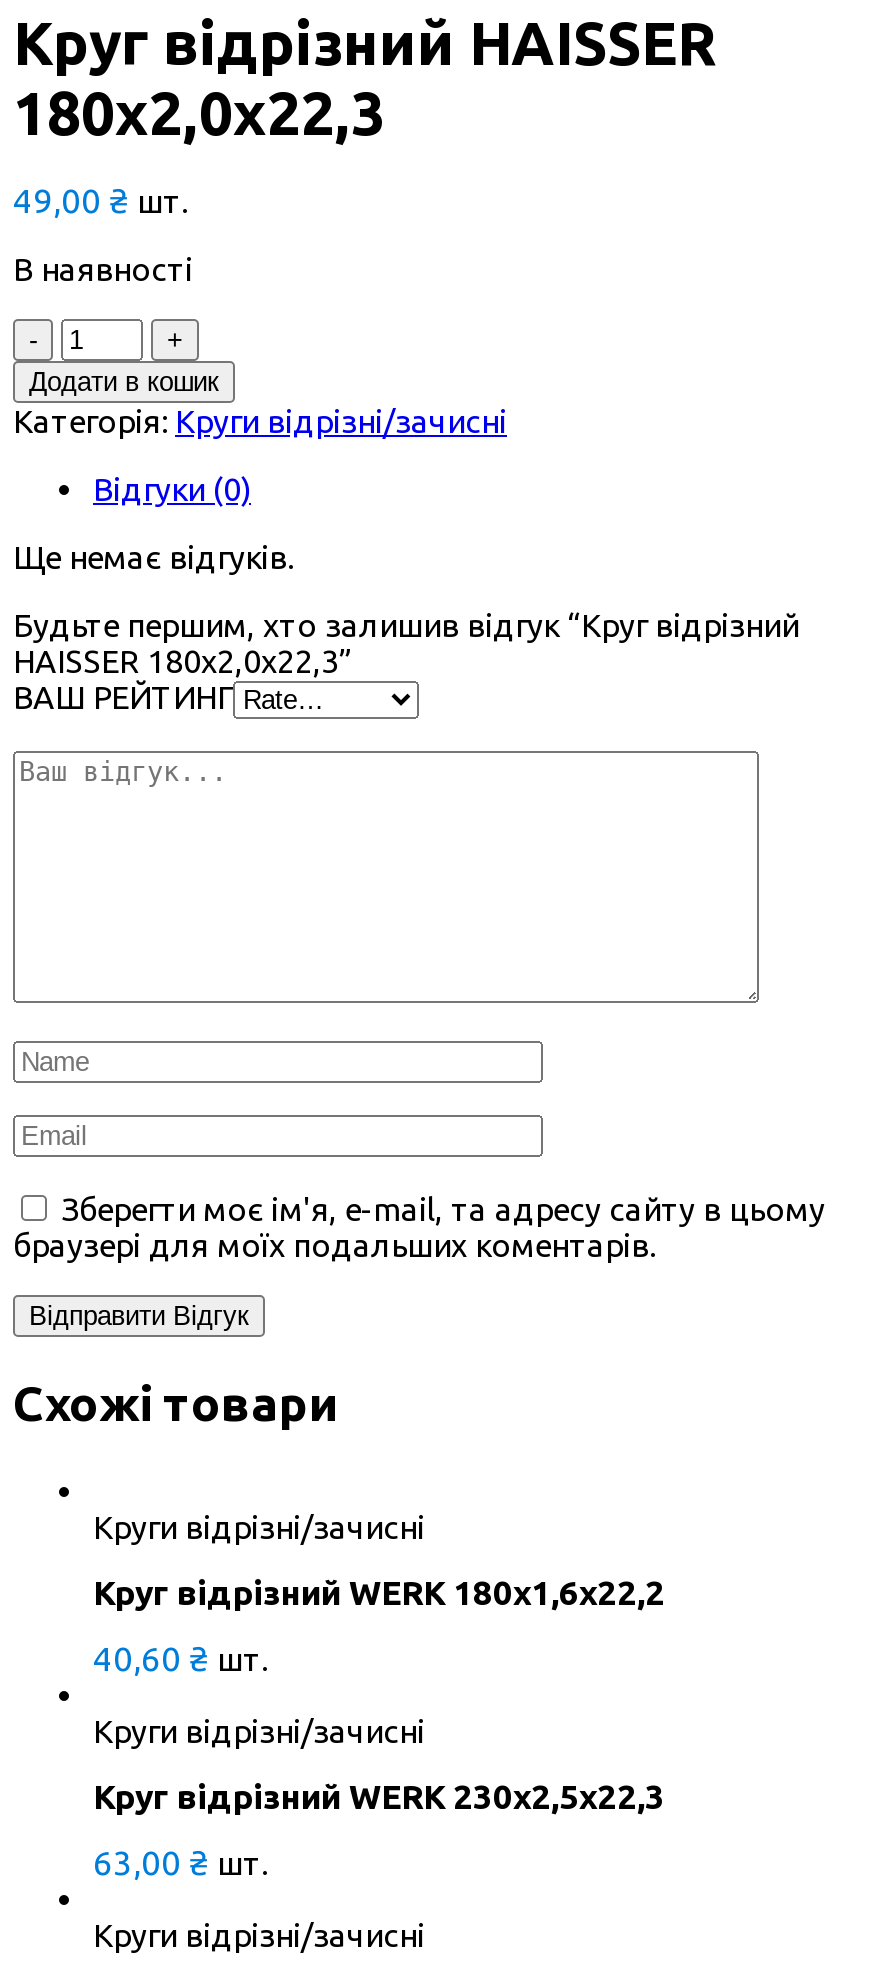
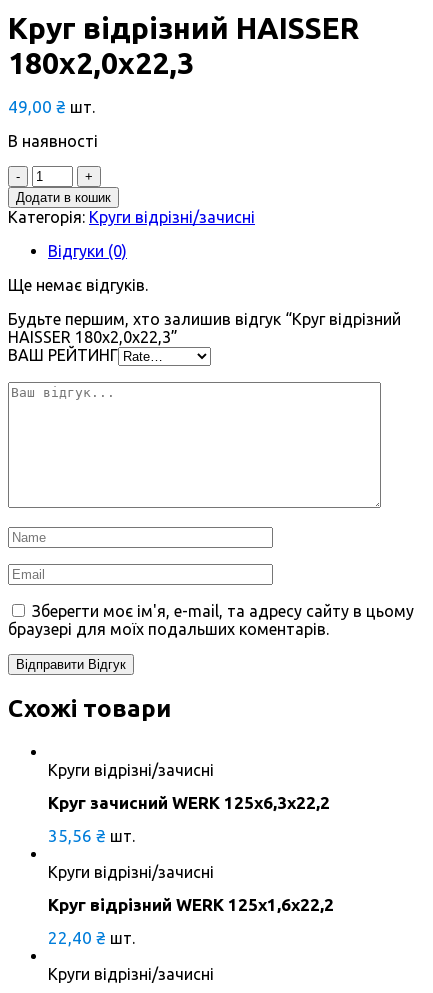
- Круг відрізний WERK 180х1,6х22,2
+ Круг зачисний WERK 125х6,3х22,2

- 40,60 ₴ шт.
+ 35,56 ₴ шт.

- Круг відрізний WERK 230х2,5х22,3
+ Круг відрізний WERK 125х1,6х22,2

- 63,00 ₴ шт.
+ 22,40 ₴ шт.
